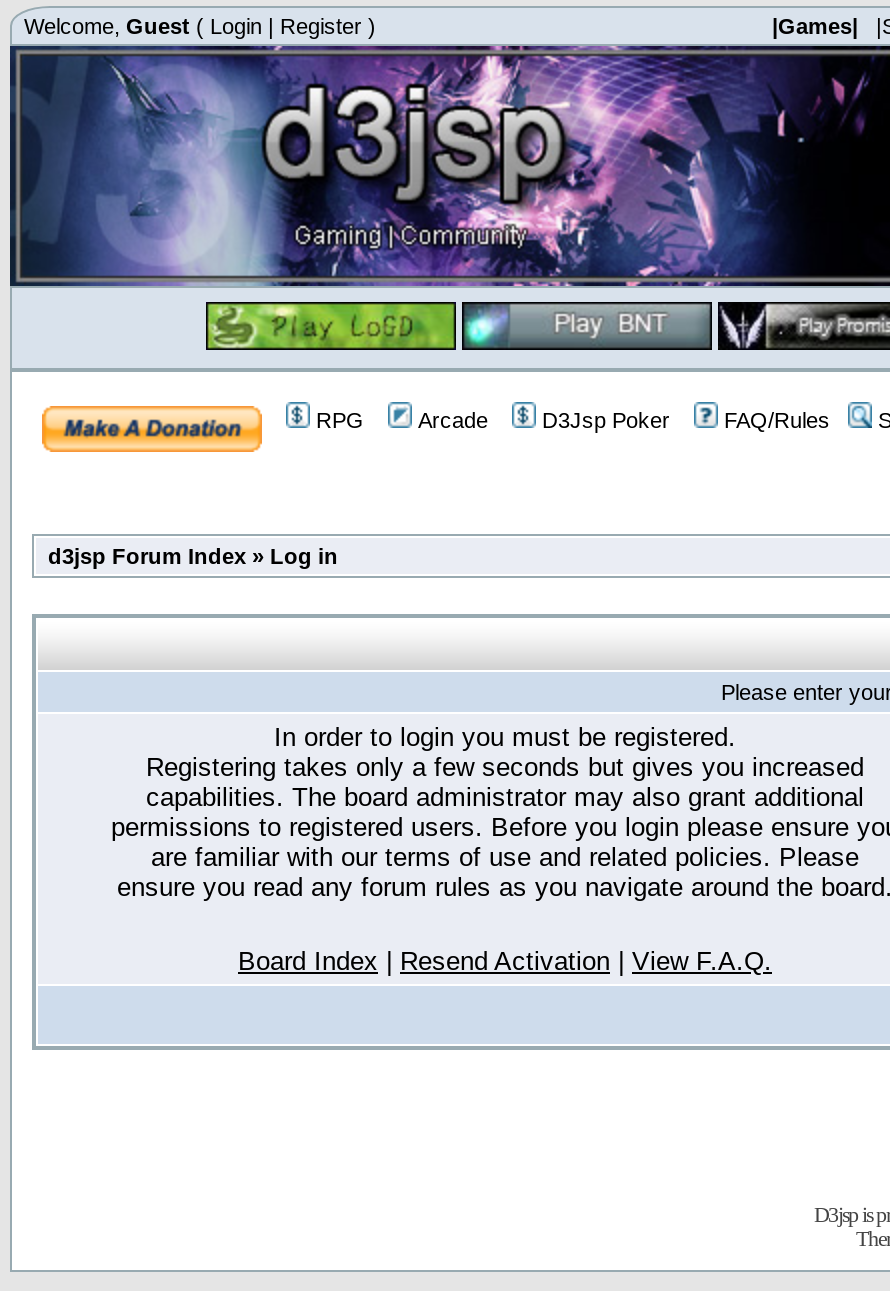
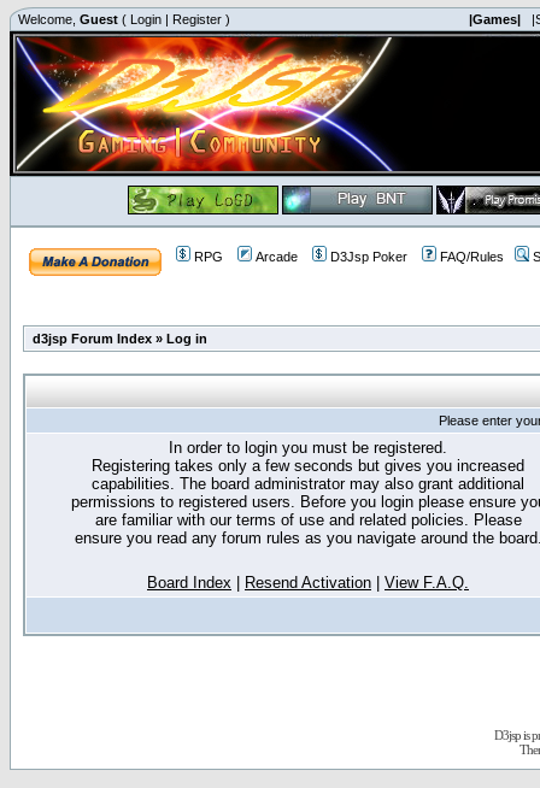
- [image]
+ [image]
